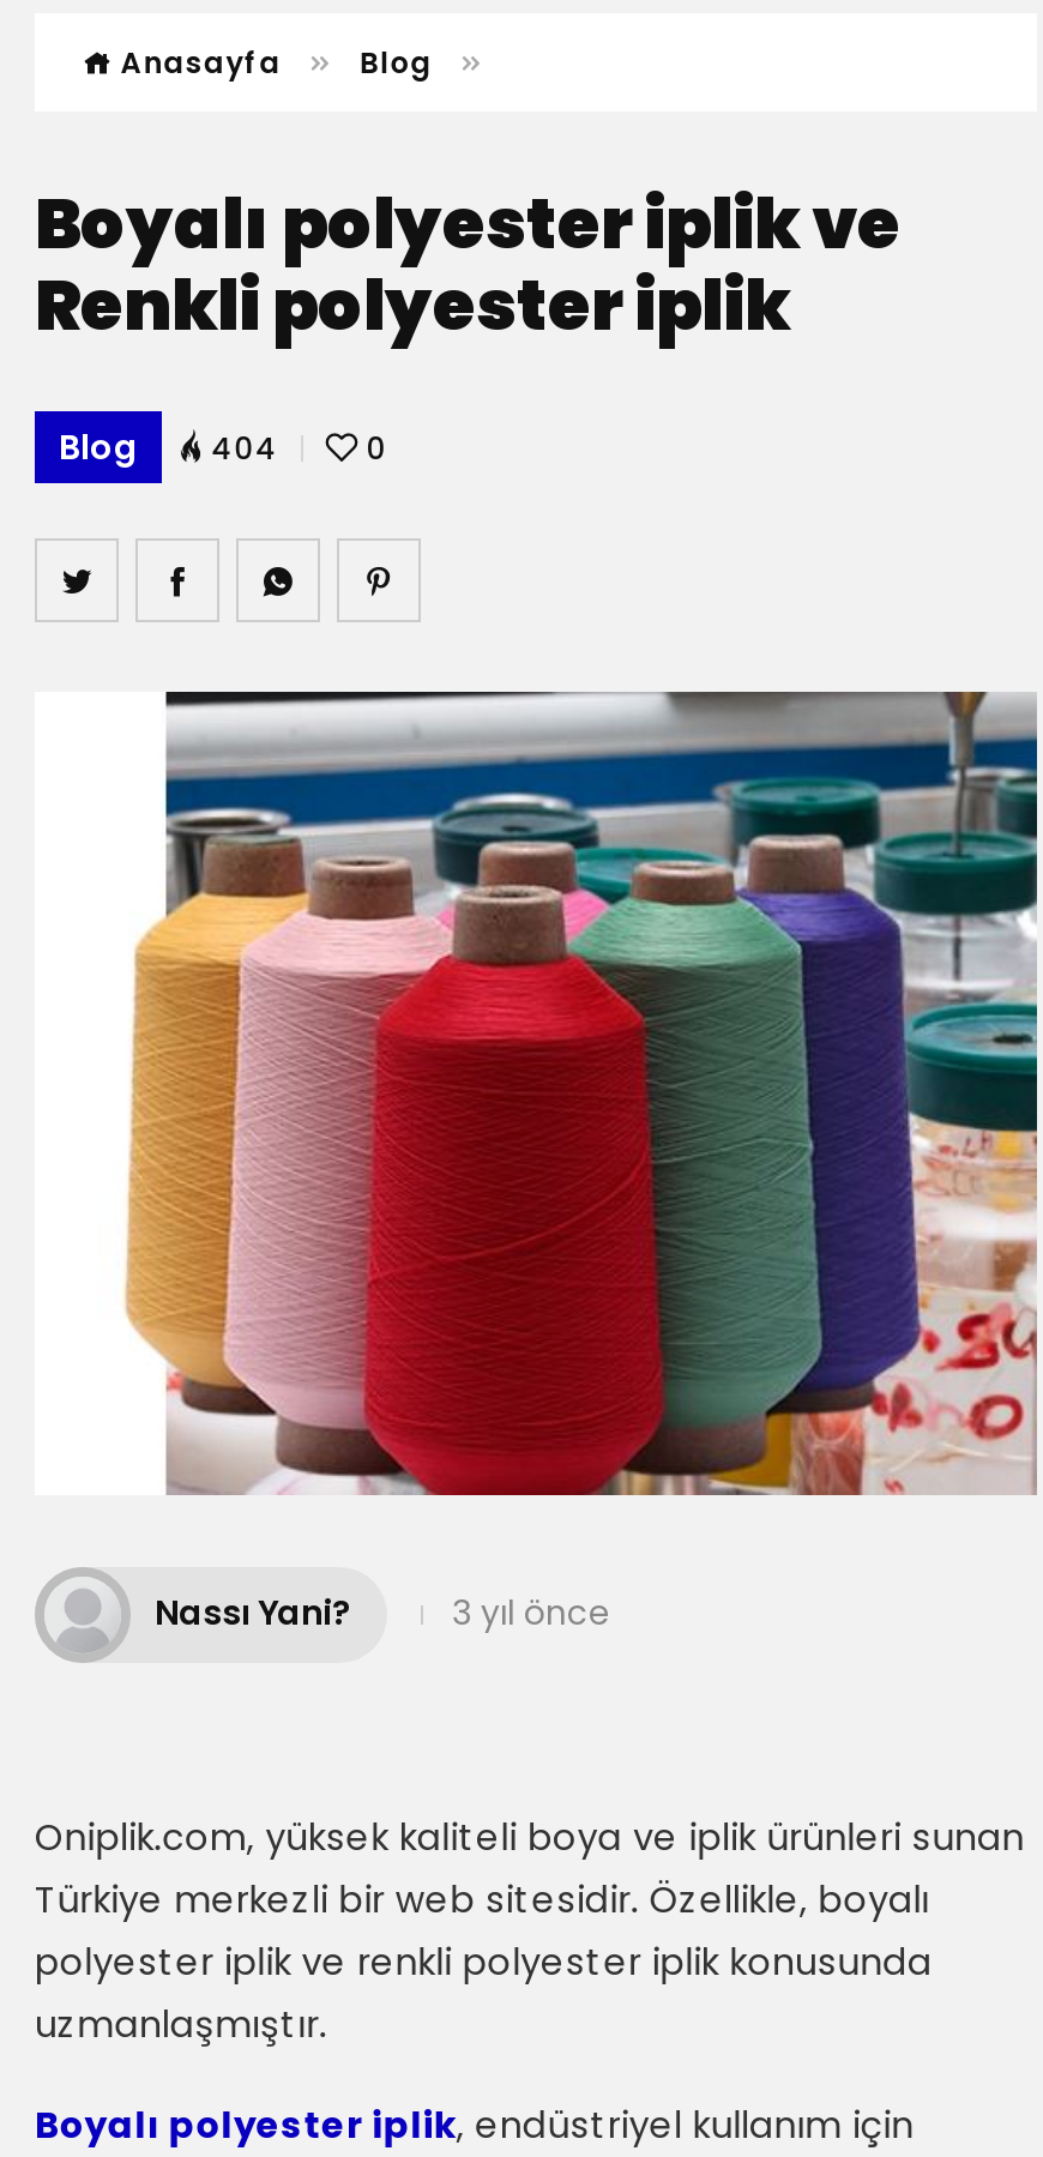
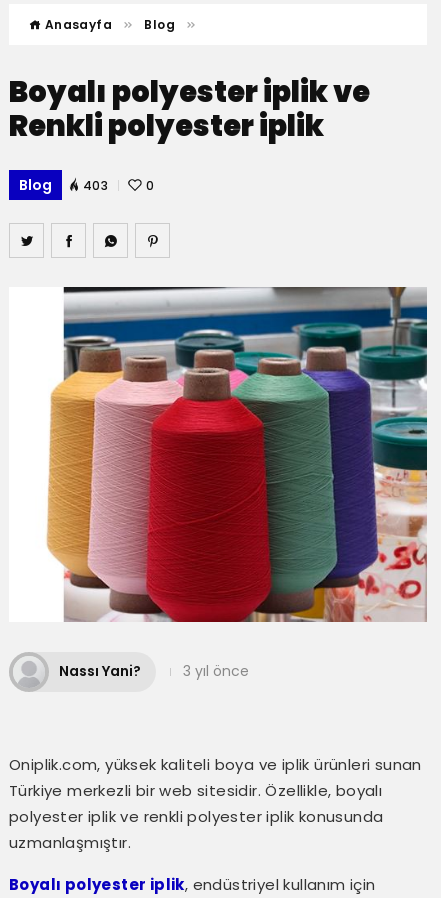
- Blog 404 0
+ Blog 403 0
